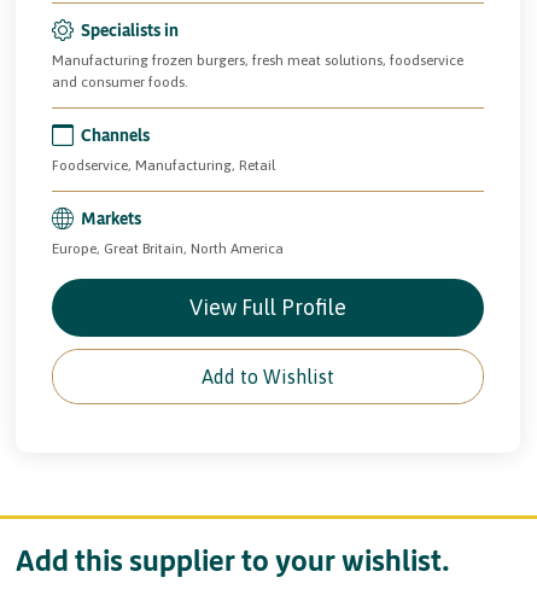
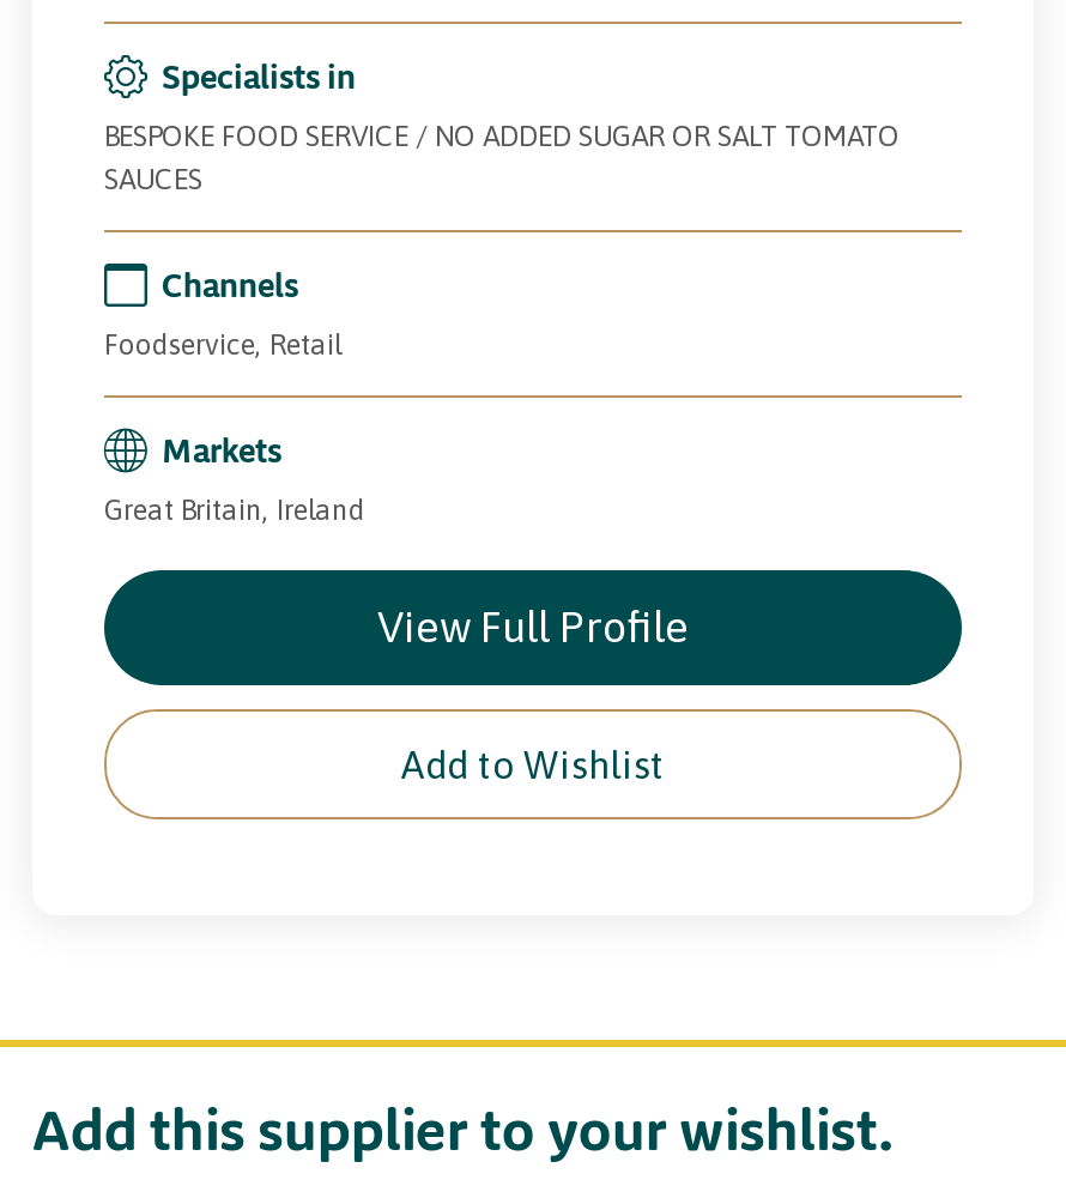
- Manufacturing frozen burgers, fresh meat solutions, foodservice
- and consumer foods.
+ BESPOKE FOOD SERVICE / NO ADDED SUGAR OR SALT TOMATO
+ SAUCES

- Foodservice, Manufacturing, Retail
+ Foodservice, Retail

- Europe, Great Britain, North America
+ Great Britain, Ireland
